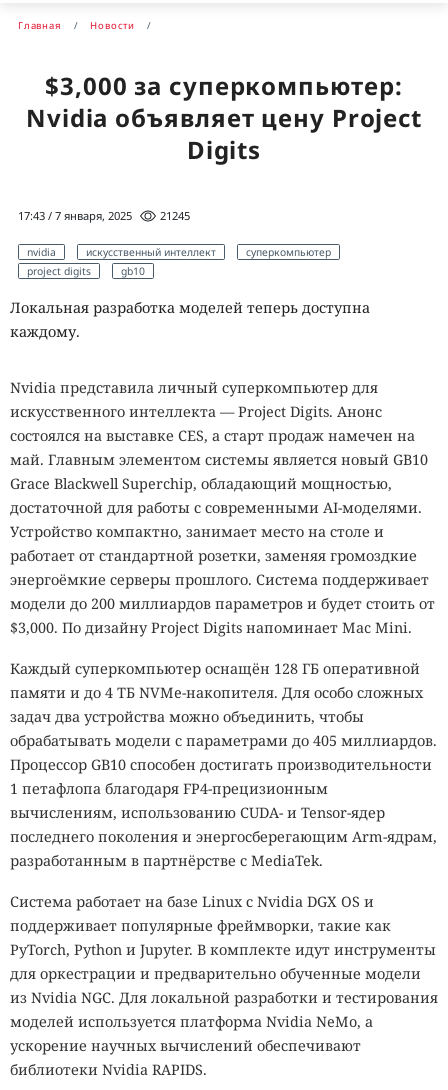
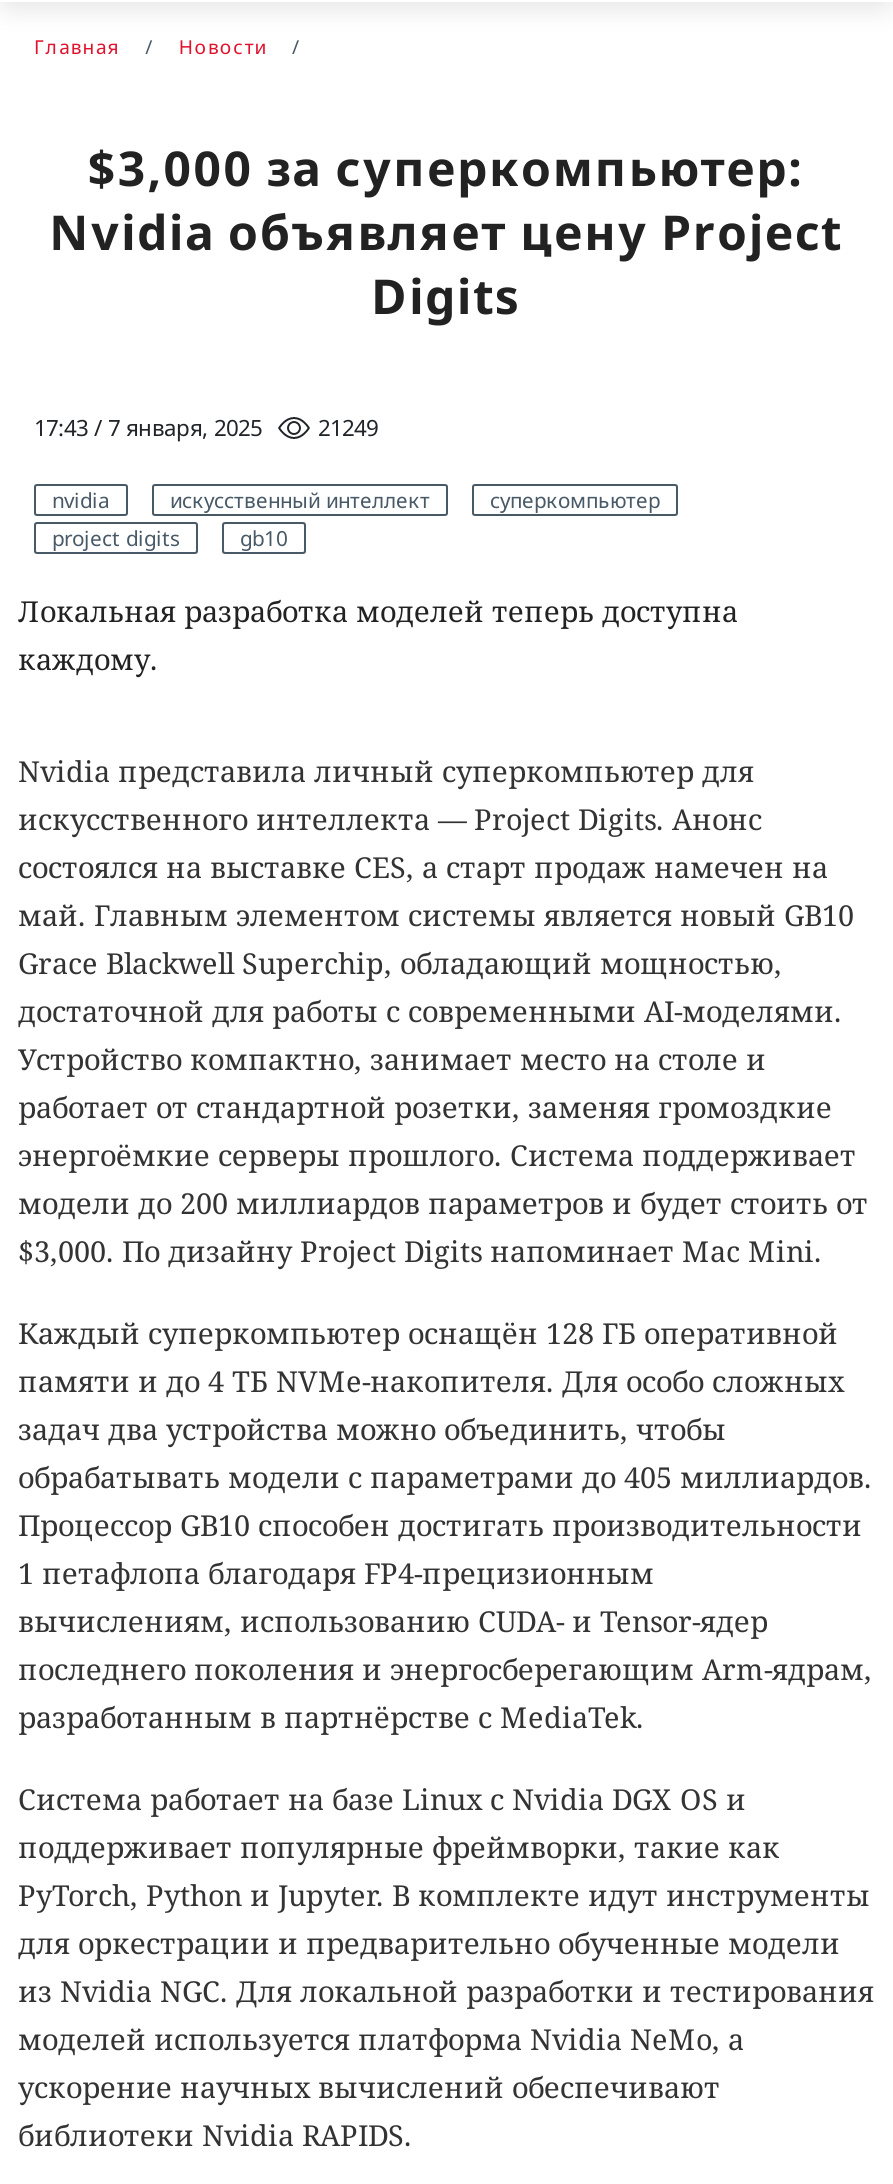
- 17:43 / 7 января, 2025 21245
+ 17:43 / 7 января, 2025 21249
